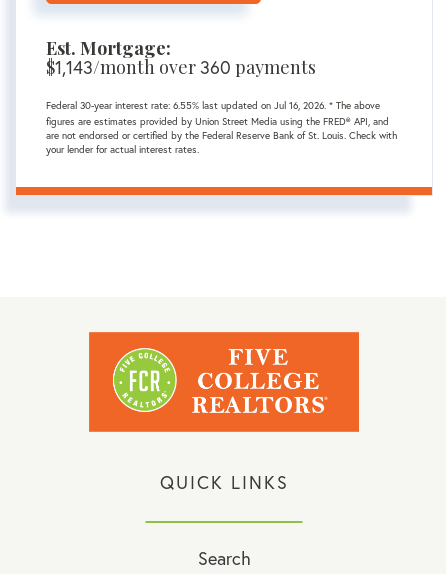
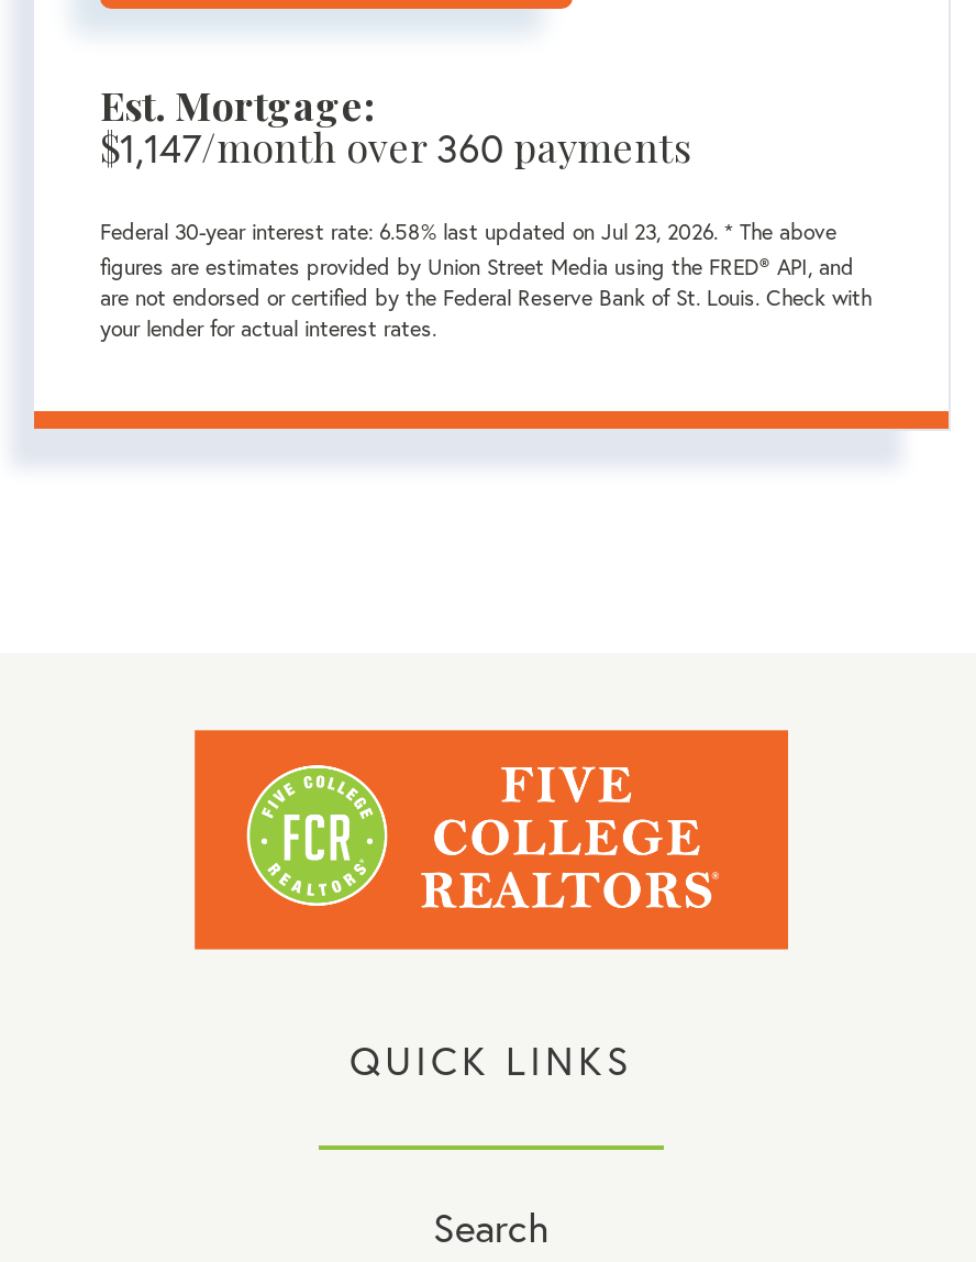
- $1,143/month over 360 payments
+ $1,147/month over 360 payments

- Federal 30-year interest rate: 6.55% last updated on Jul 16, 2026. * The above
+ Federal 30-year interest rate: 6.58% last updated on Jul 23, 2026. * The above
